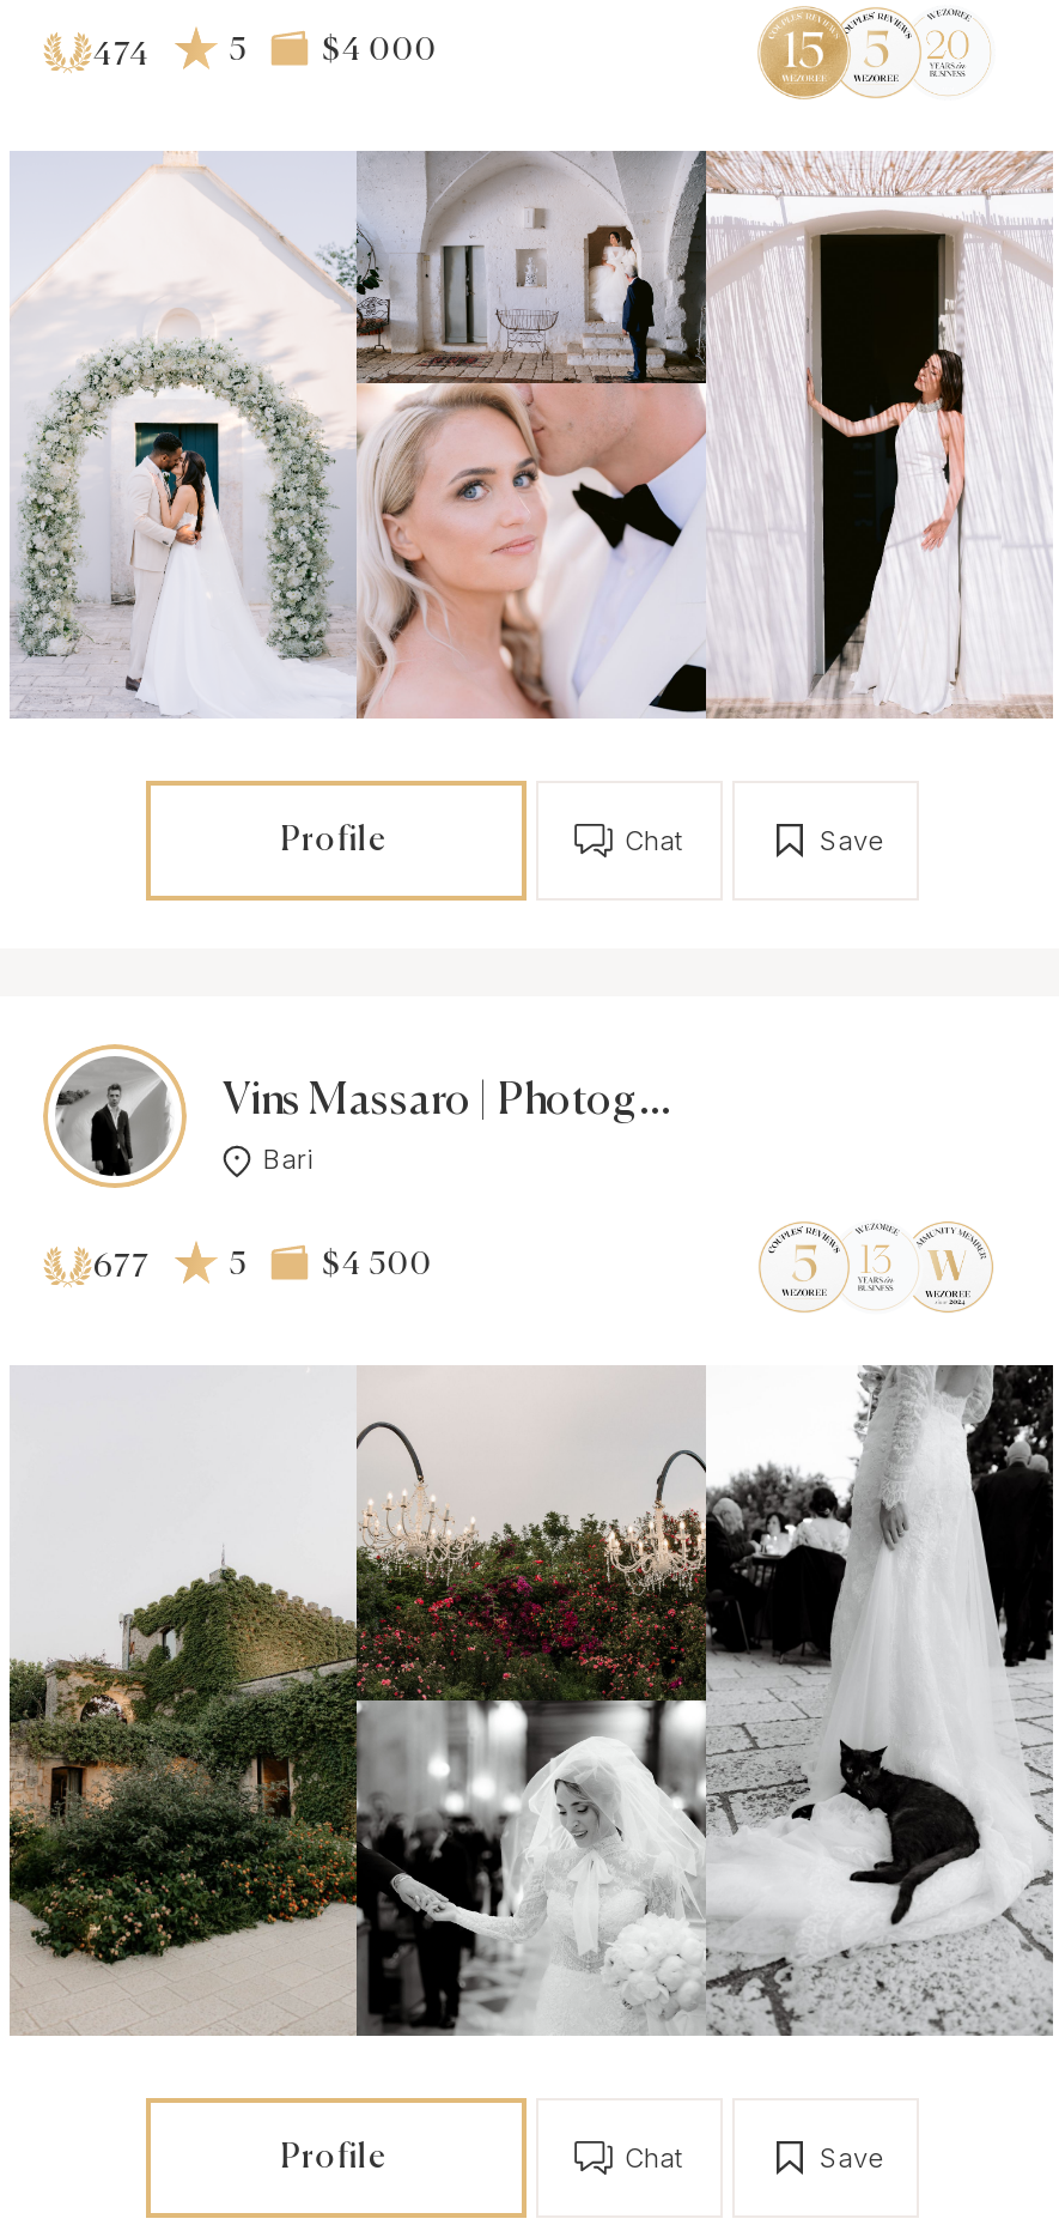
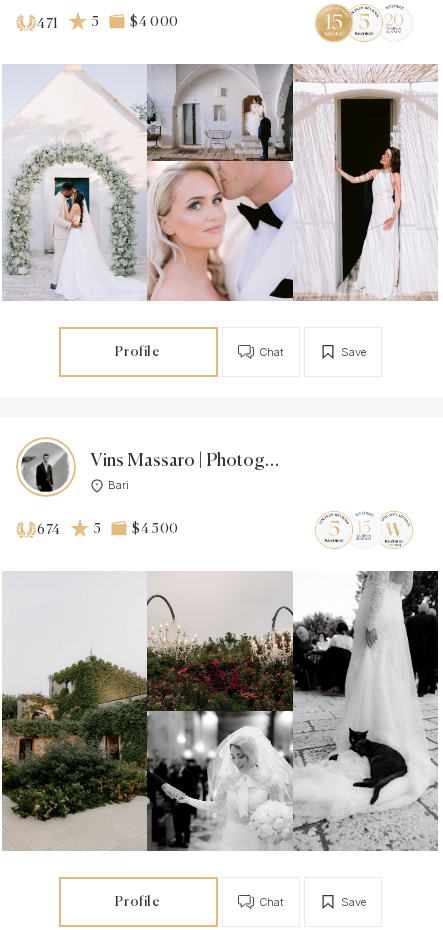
- 474
+ 471

- 677
+ 674
